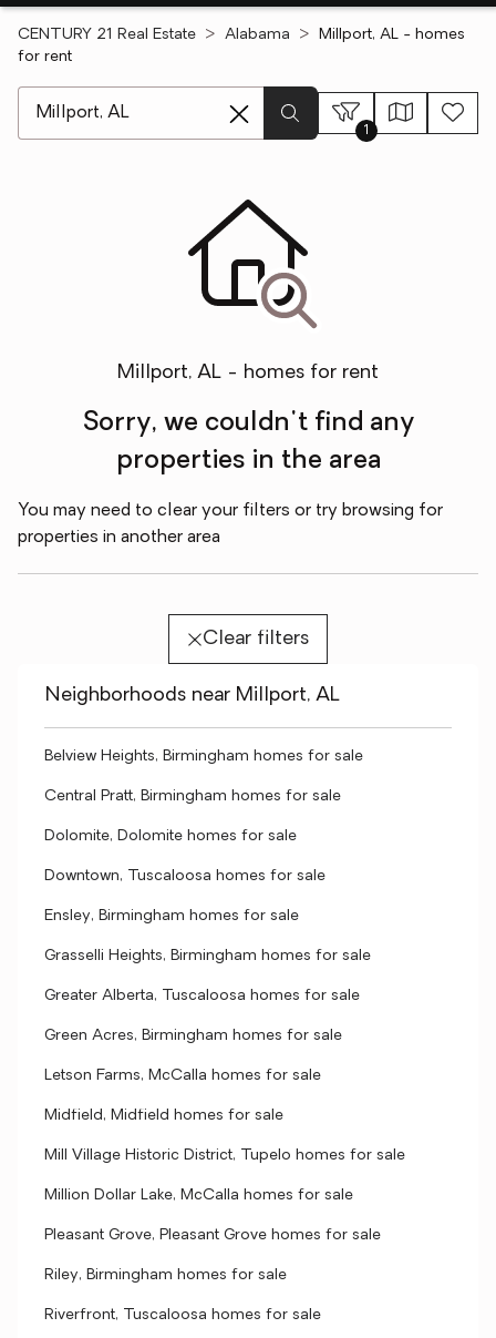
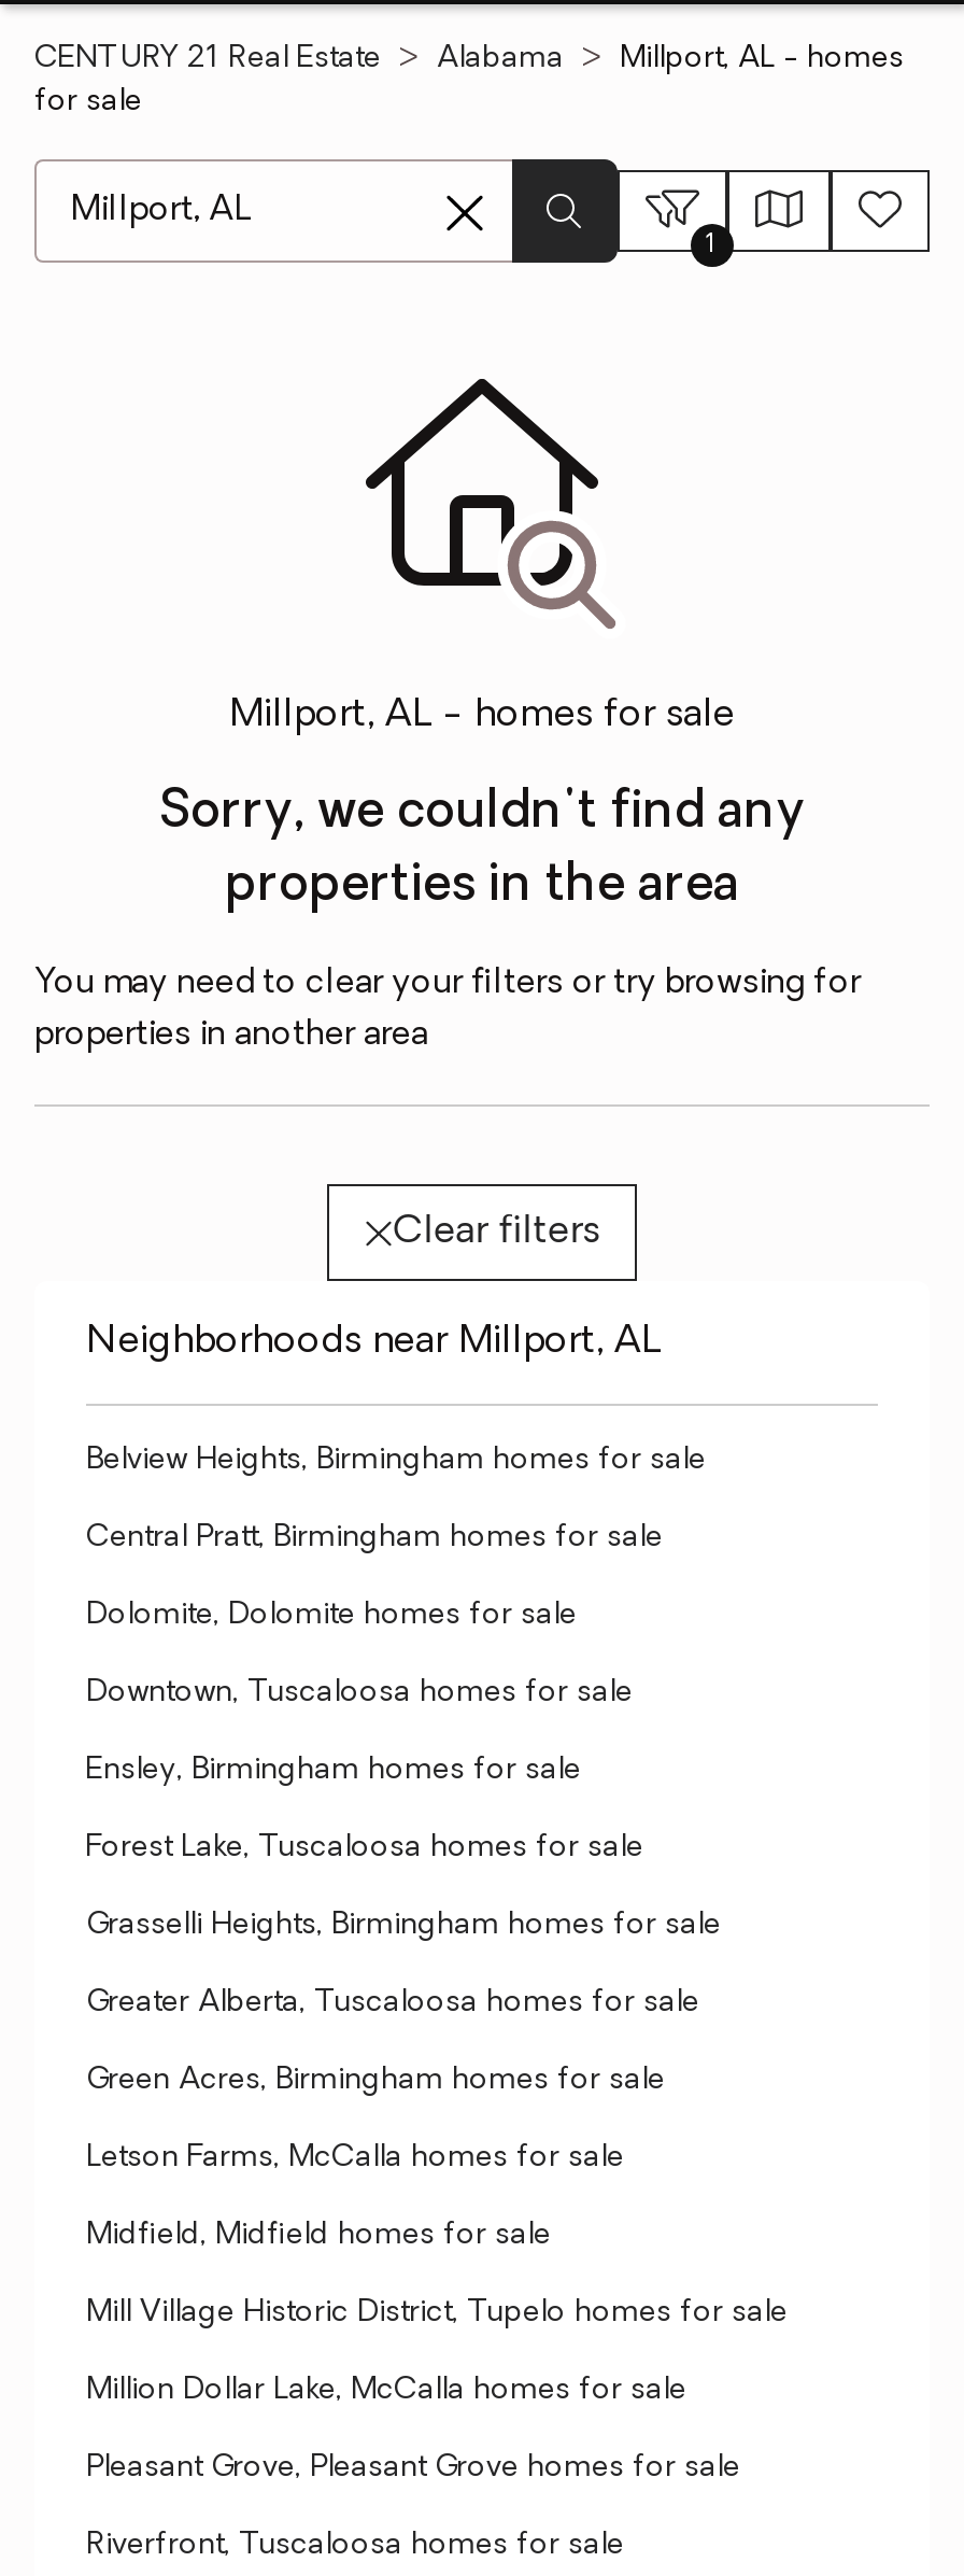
- for rent
+ for sale

- Millport, AL - homes for rent
+ Millport, AL - homes for sale

+ Forest Lake, Tuscaloosa homes for sale

moved down: Grasselli Heights, Birmingham homes for sale | Greater Alberta, Tuscaloosa homes for sale | Green Acres, Birmingham homes for sale | Letson Farms, McCalla homes for sale | Midfield, Midfield homes for sale | Mill Village Historic District, Tupelo homes for sale | Million Dollar Lake, McCalla homes for sale | Pleasant Grove, Pleasant Grove homes for sale

- Riley, Birmingham homes for sale
